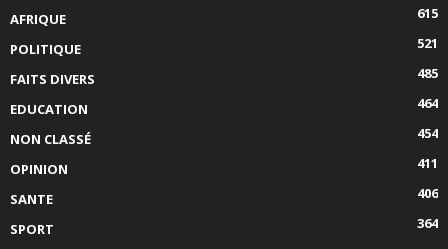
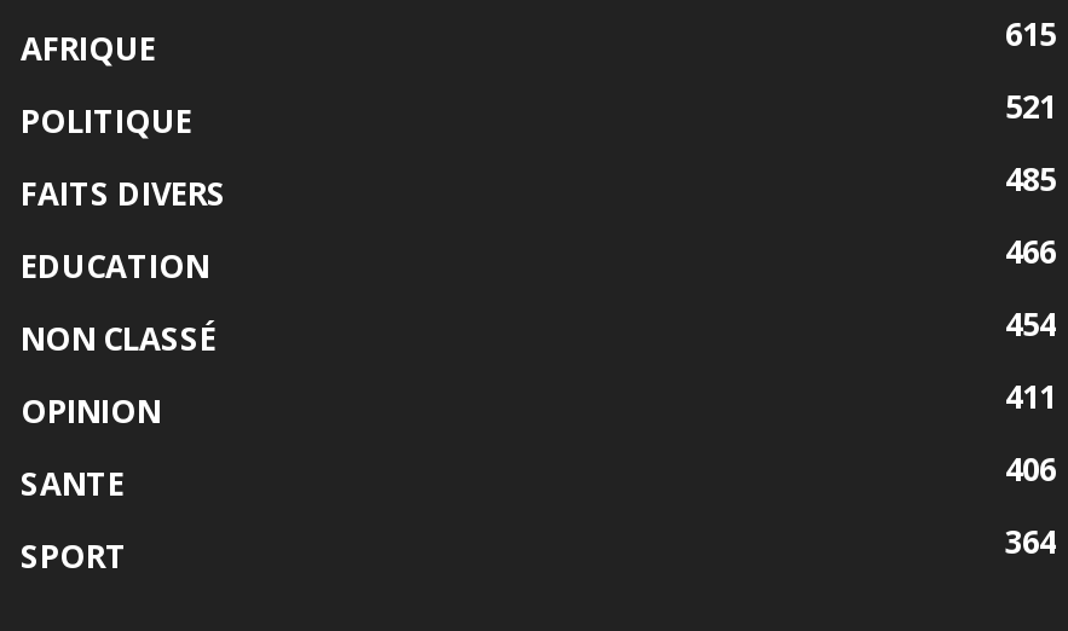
- 464
+ 466
